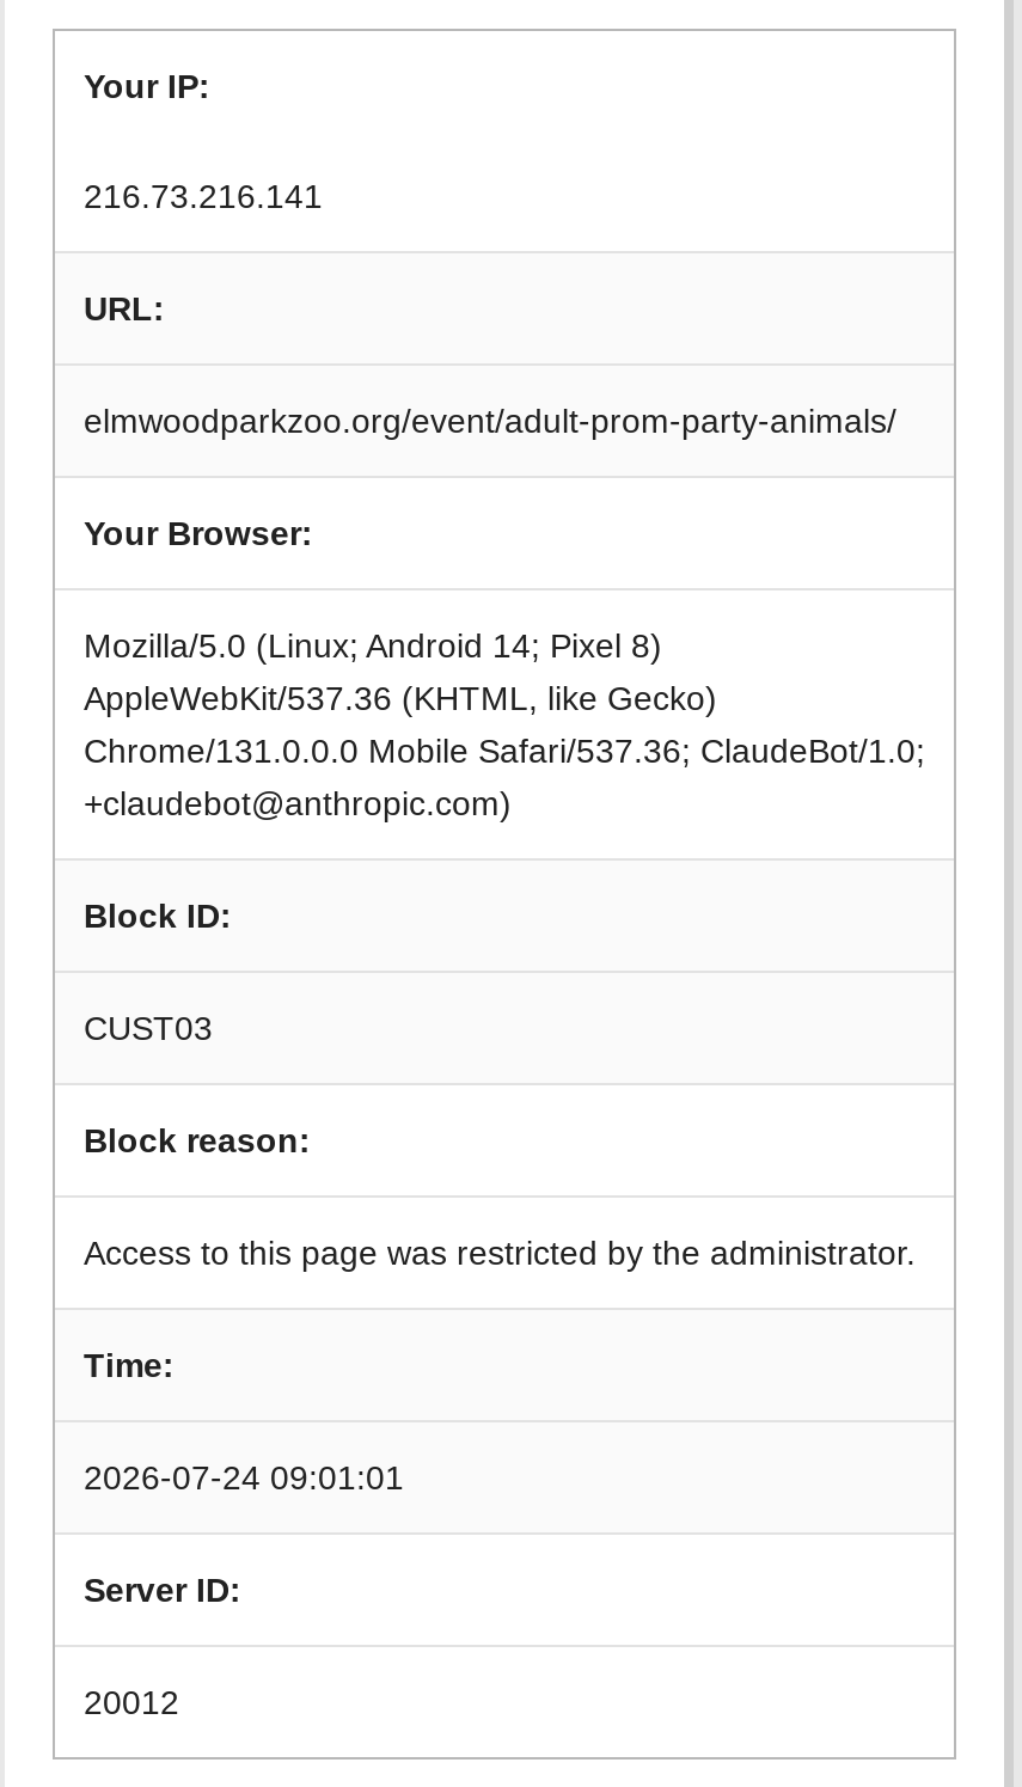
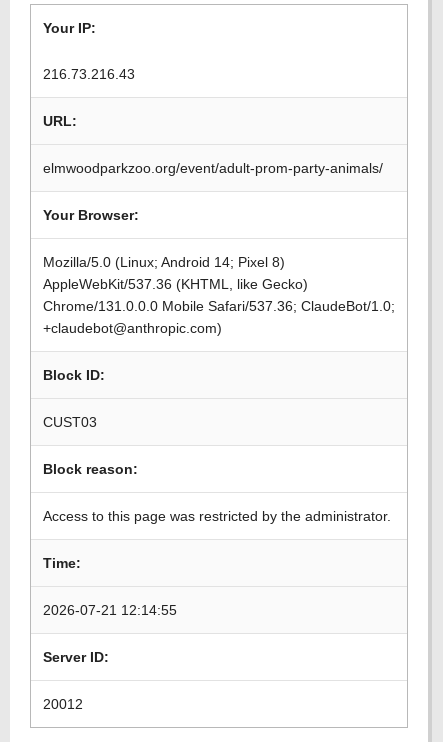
- 216.73.216.141
+ 216.73.216.43

- 2026-07-24 09:01:01
+ 2026-07-21 12:14:55
